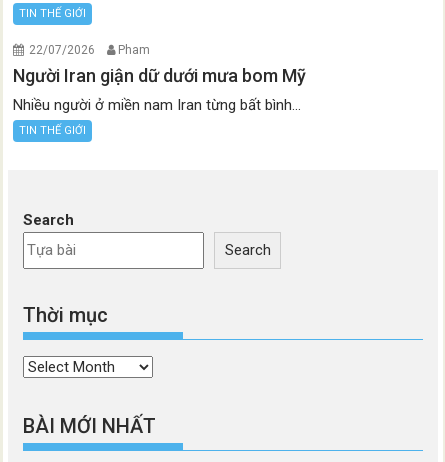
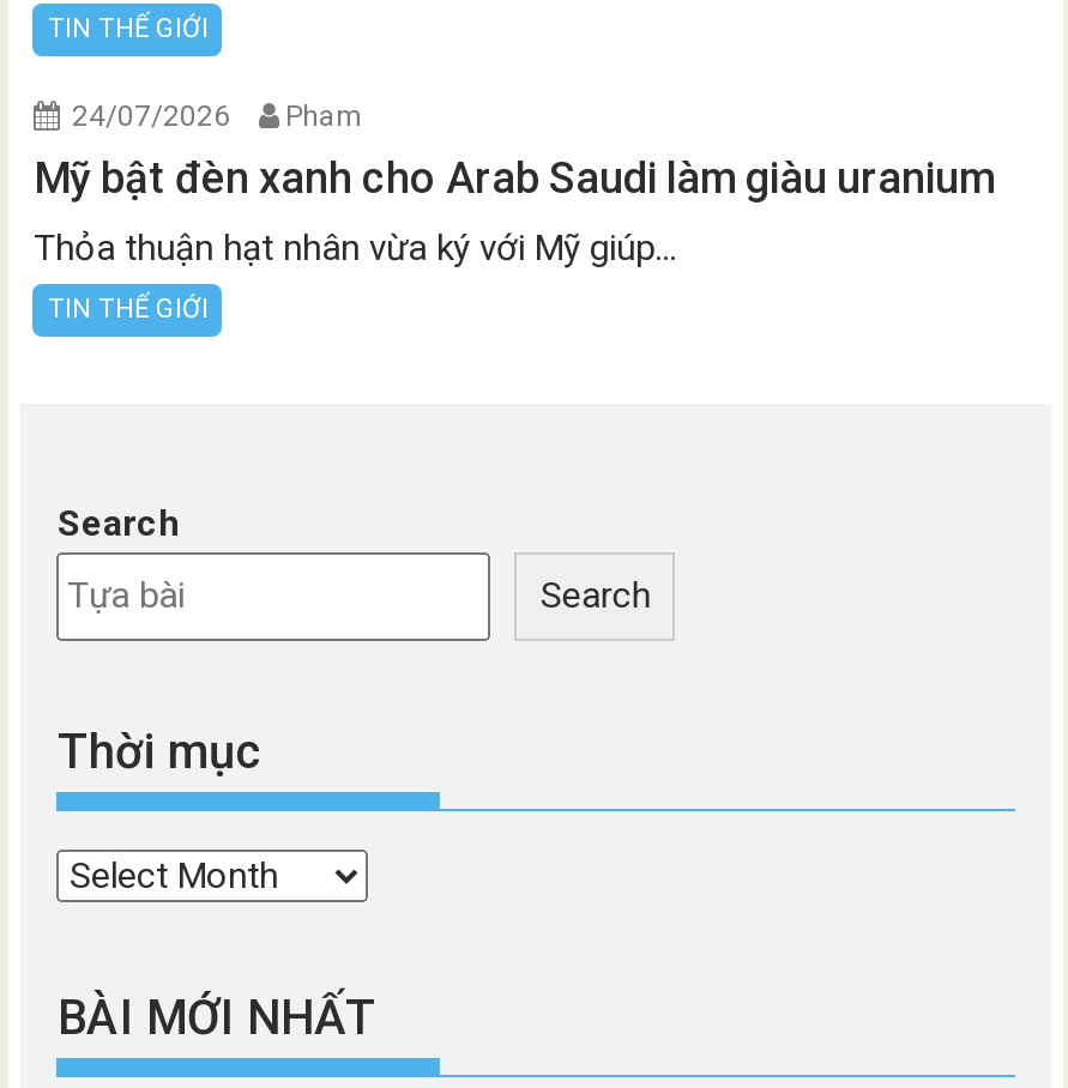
- 22/07/2026 Pham
+ 24/07/2026 Pham

- Người Iran giận dữ dưới mưa bom Mỹ
+ Mỹ bật đèn xanh cho Arab Saudi làm giàu uranium

- Nhiều người ở miền nam Iran từng bất bình...
+ Thỏa thuận hạt nhân vừa ký với Mỹ giúp...
